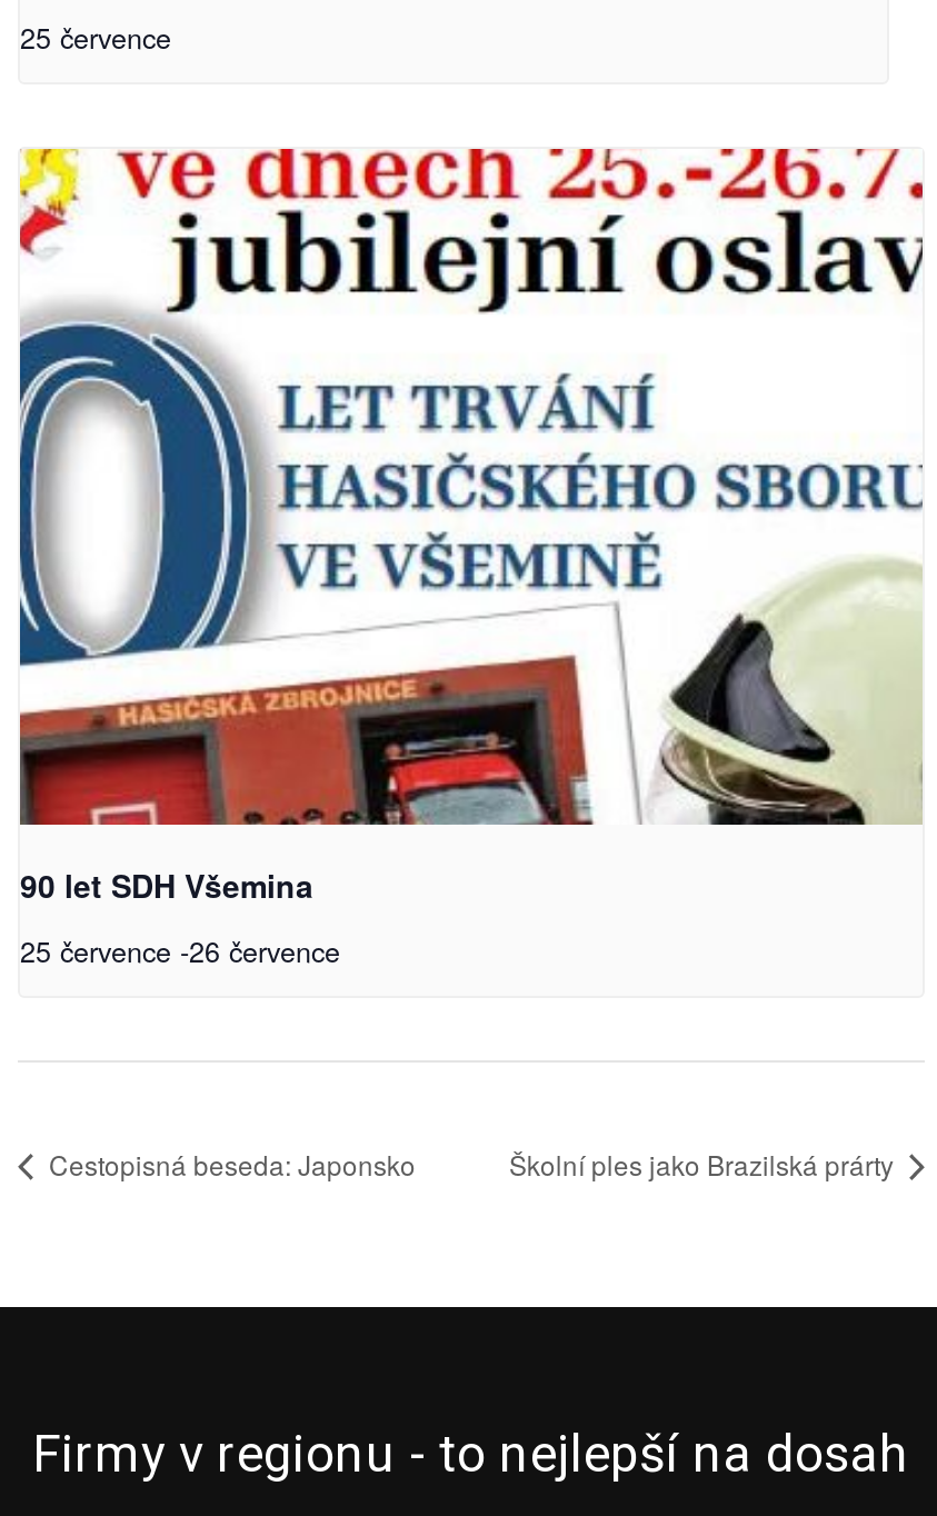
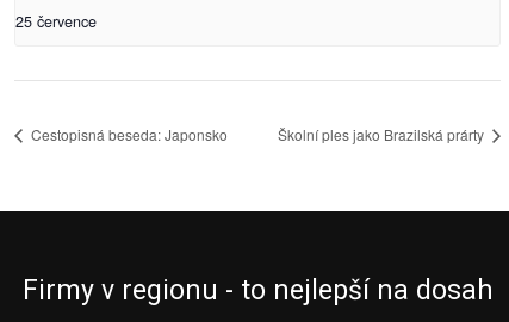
- [image]
- 90 let SDH Všemina
- 25 července - 26 července
